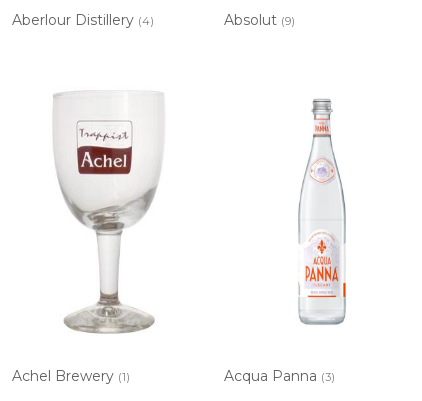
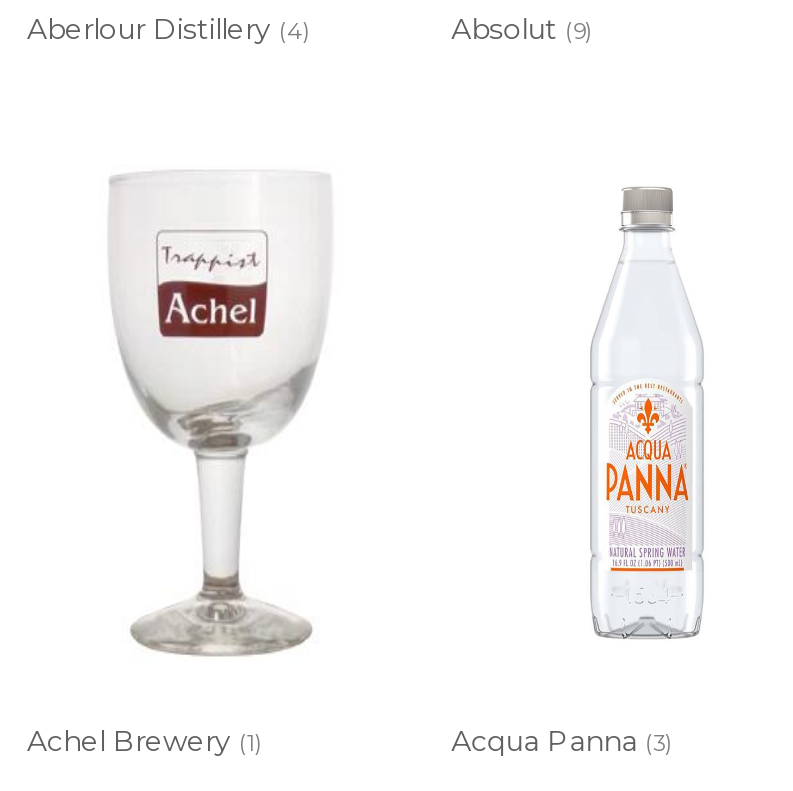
- [image]
+ [image]
